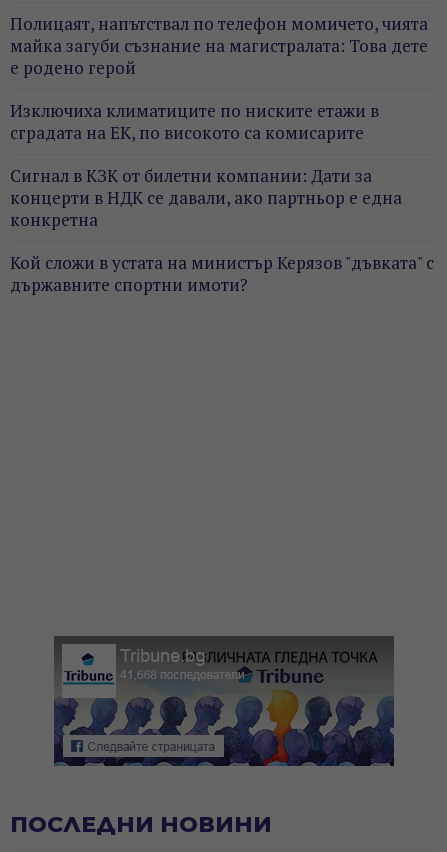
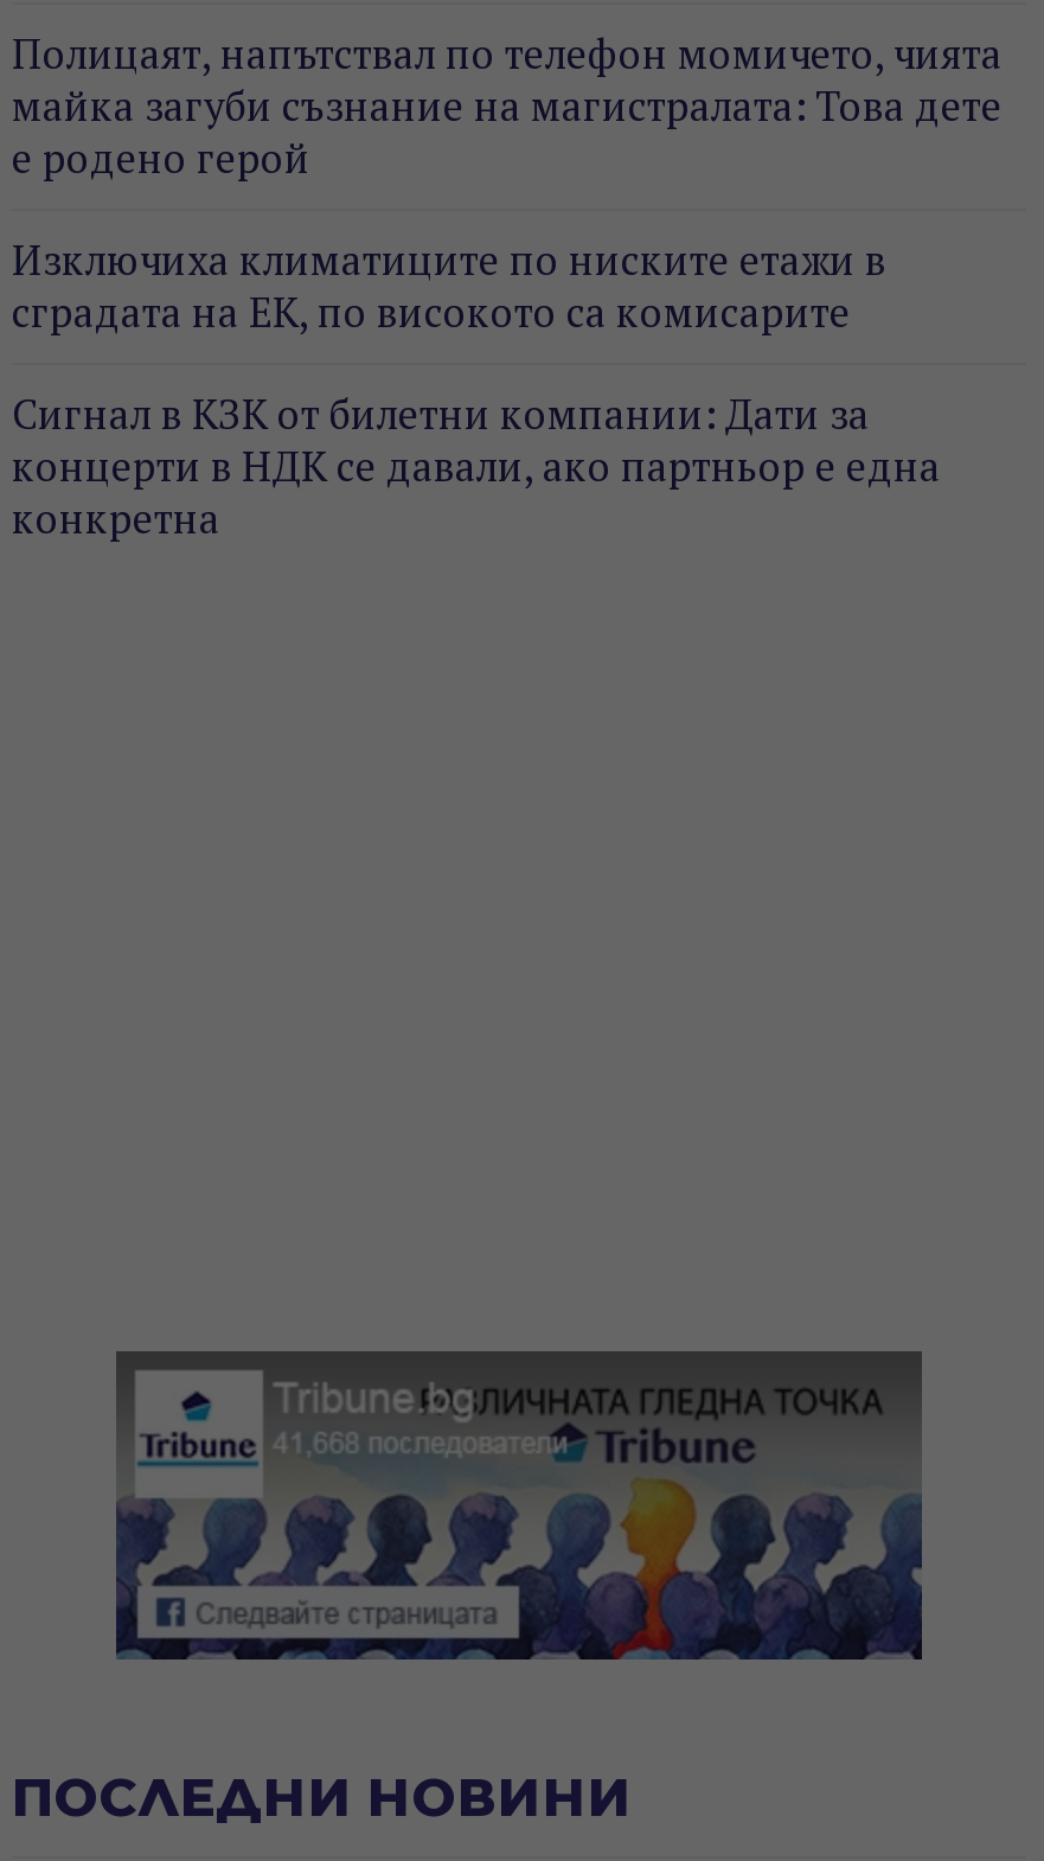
- Кой сложи в устата на министър Керязов "дъвката" с
- държавните спортни имоти?
